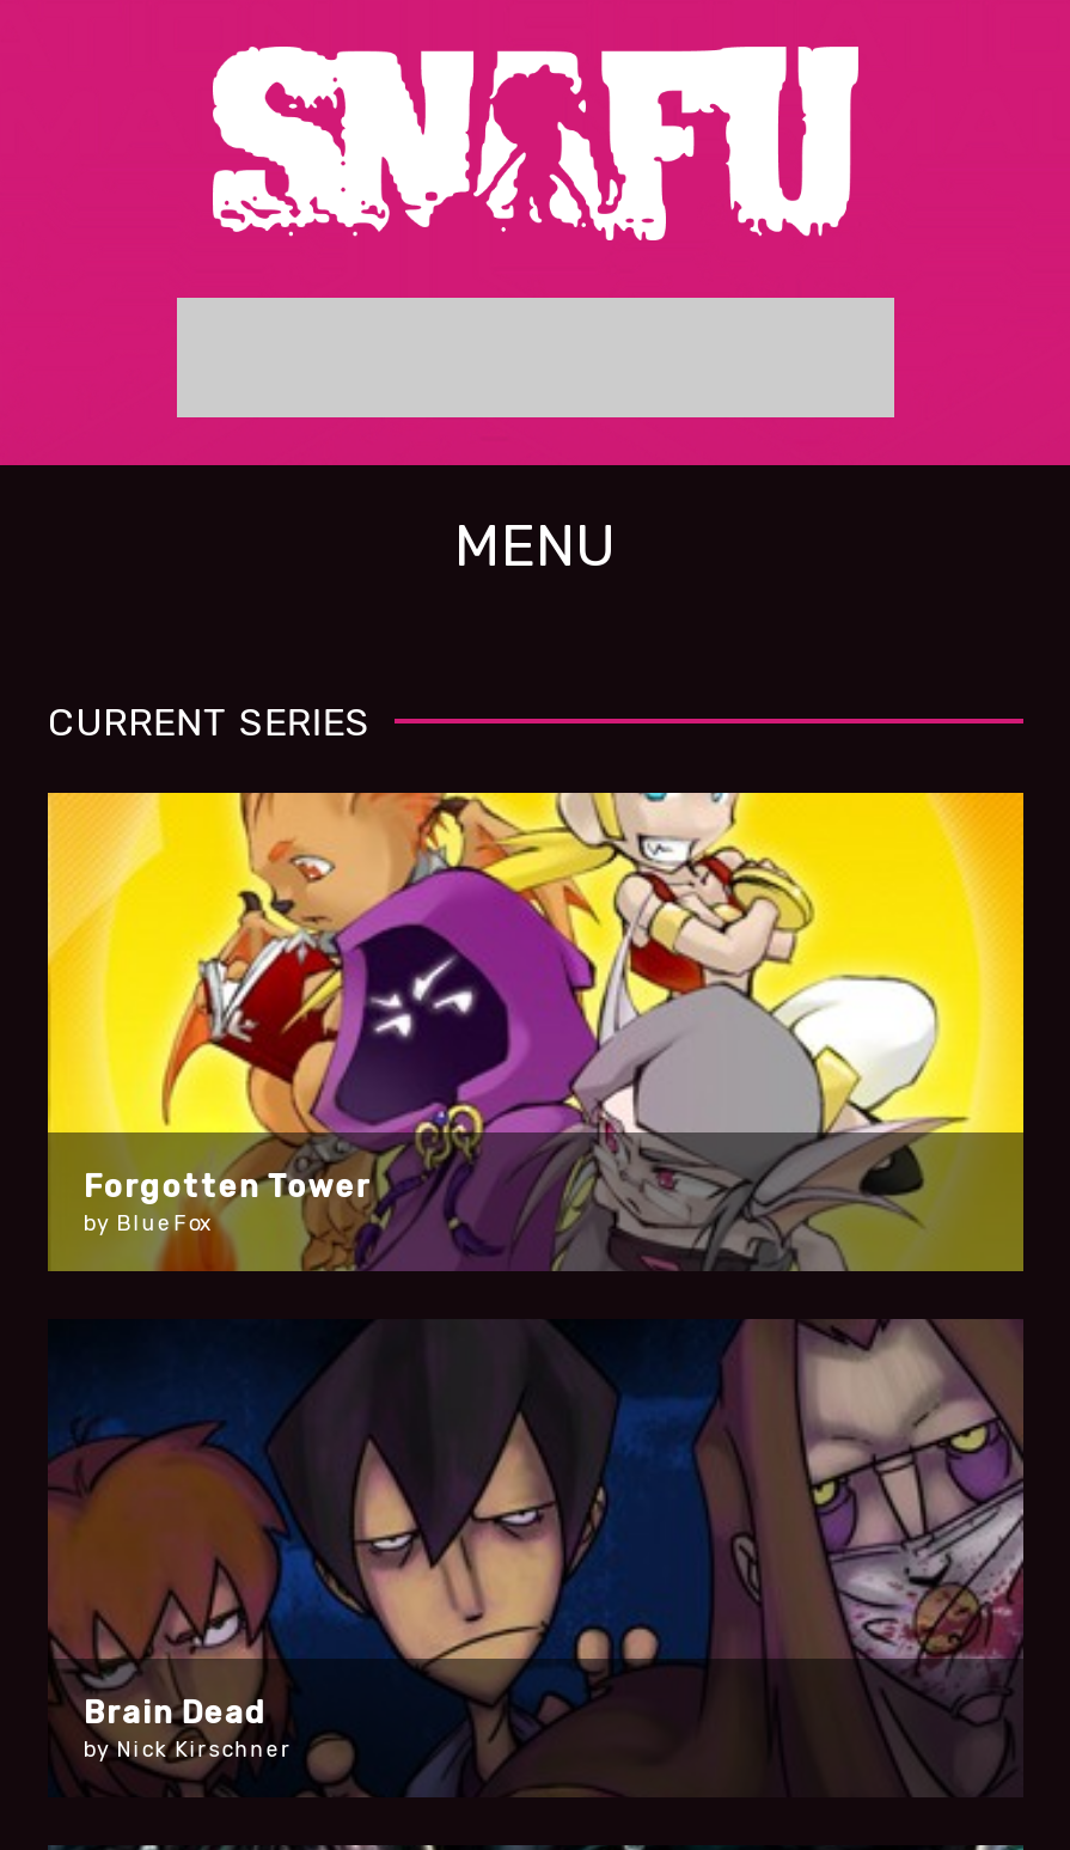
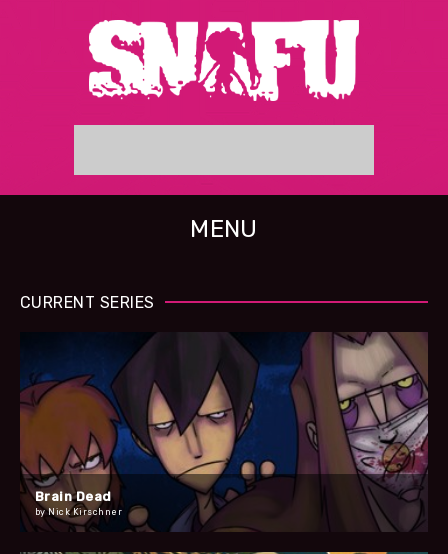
- [image]
- Forgotten Tower
- by BlueFox
